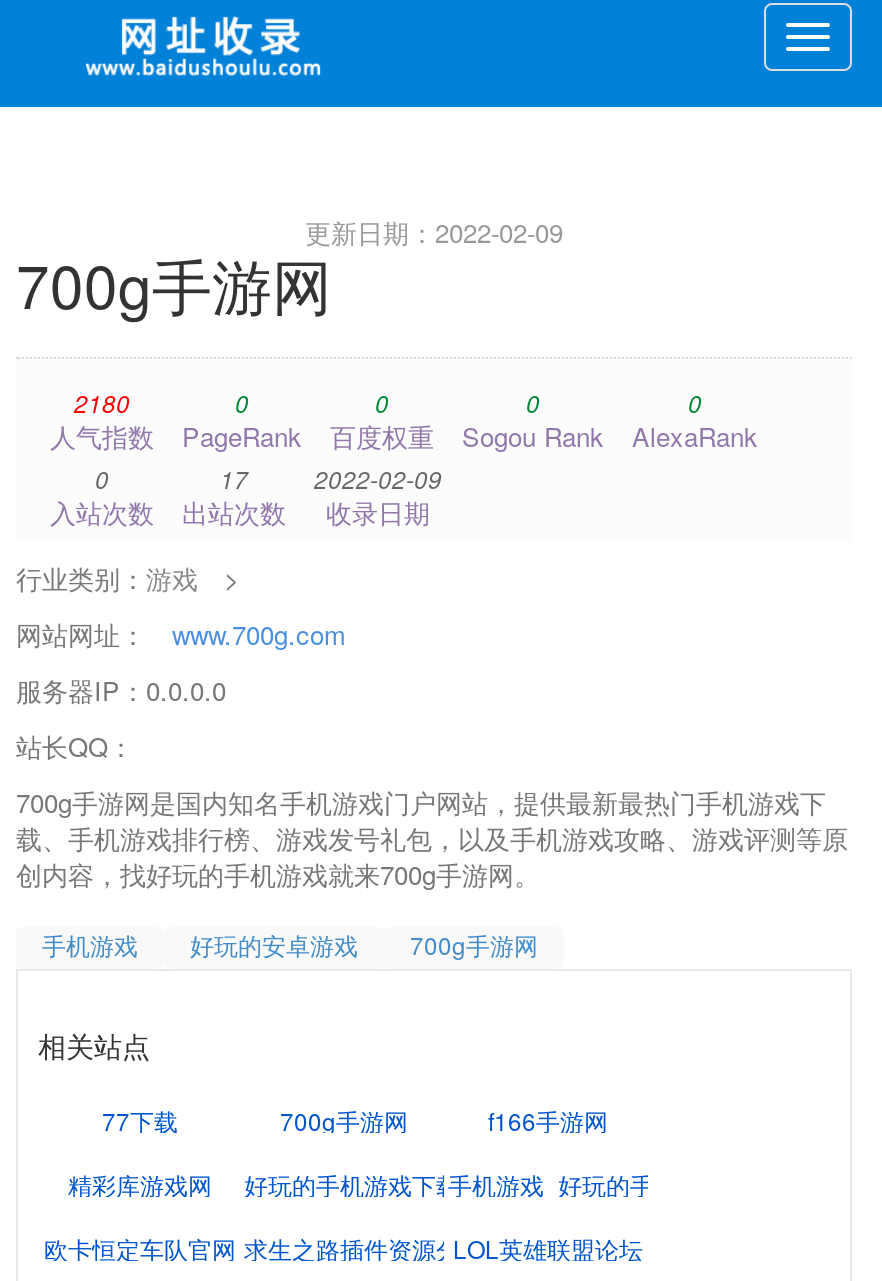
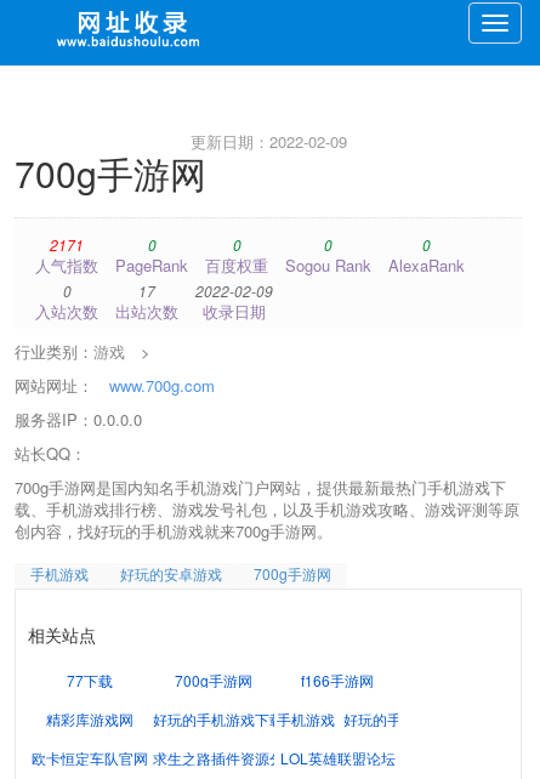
- 2180
+ 2171
